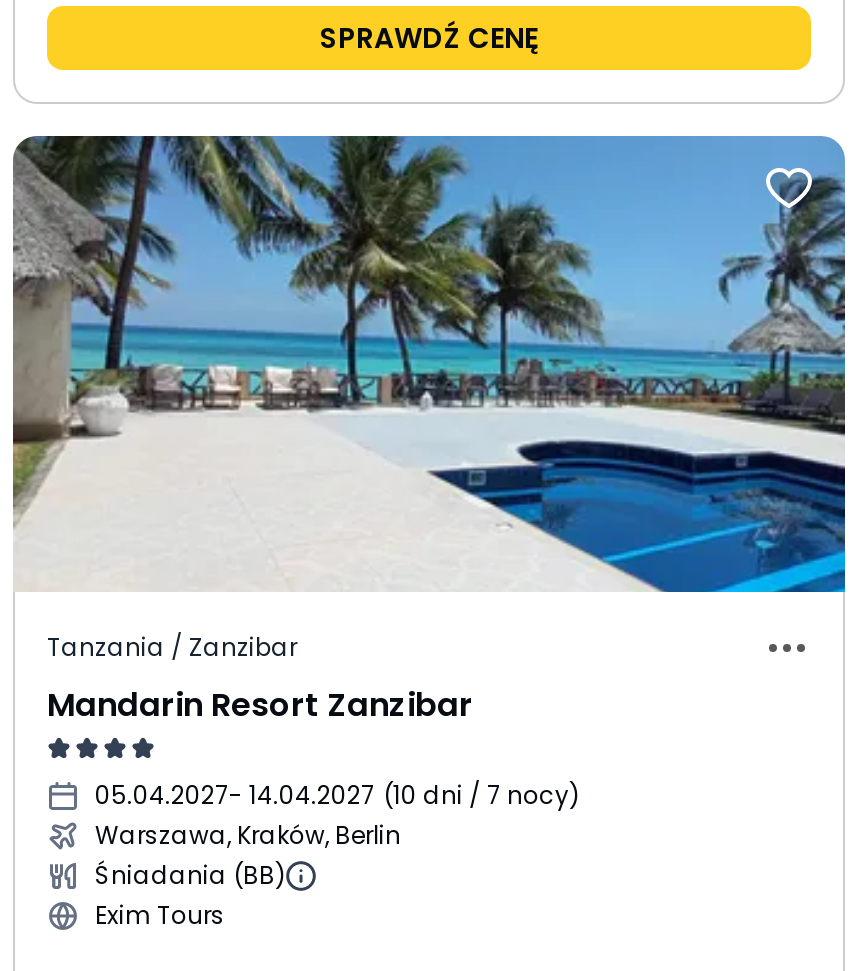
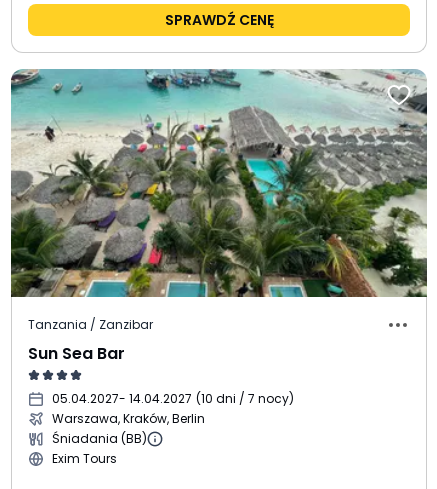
- [image]
+ [image]

- Mandarin Resort Zanzibar
+ Sun Sea Bar
